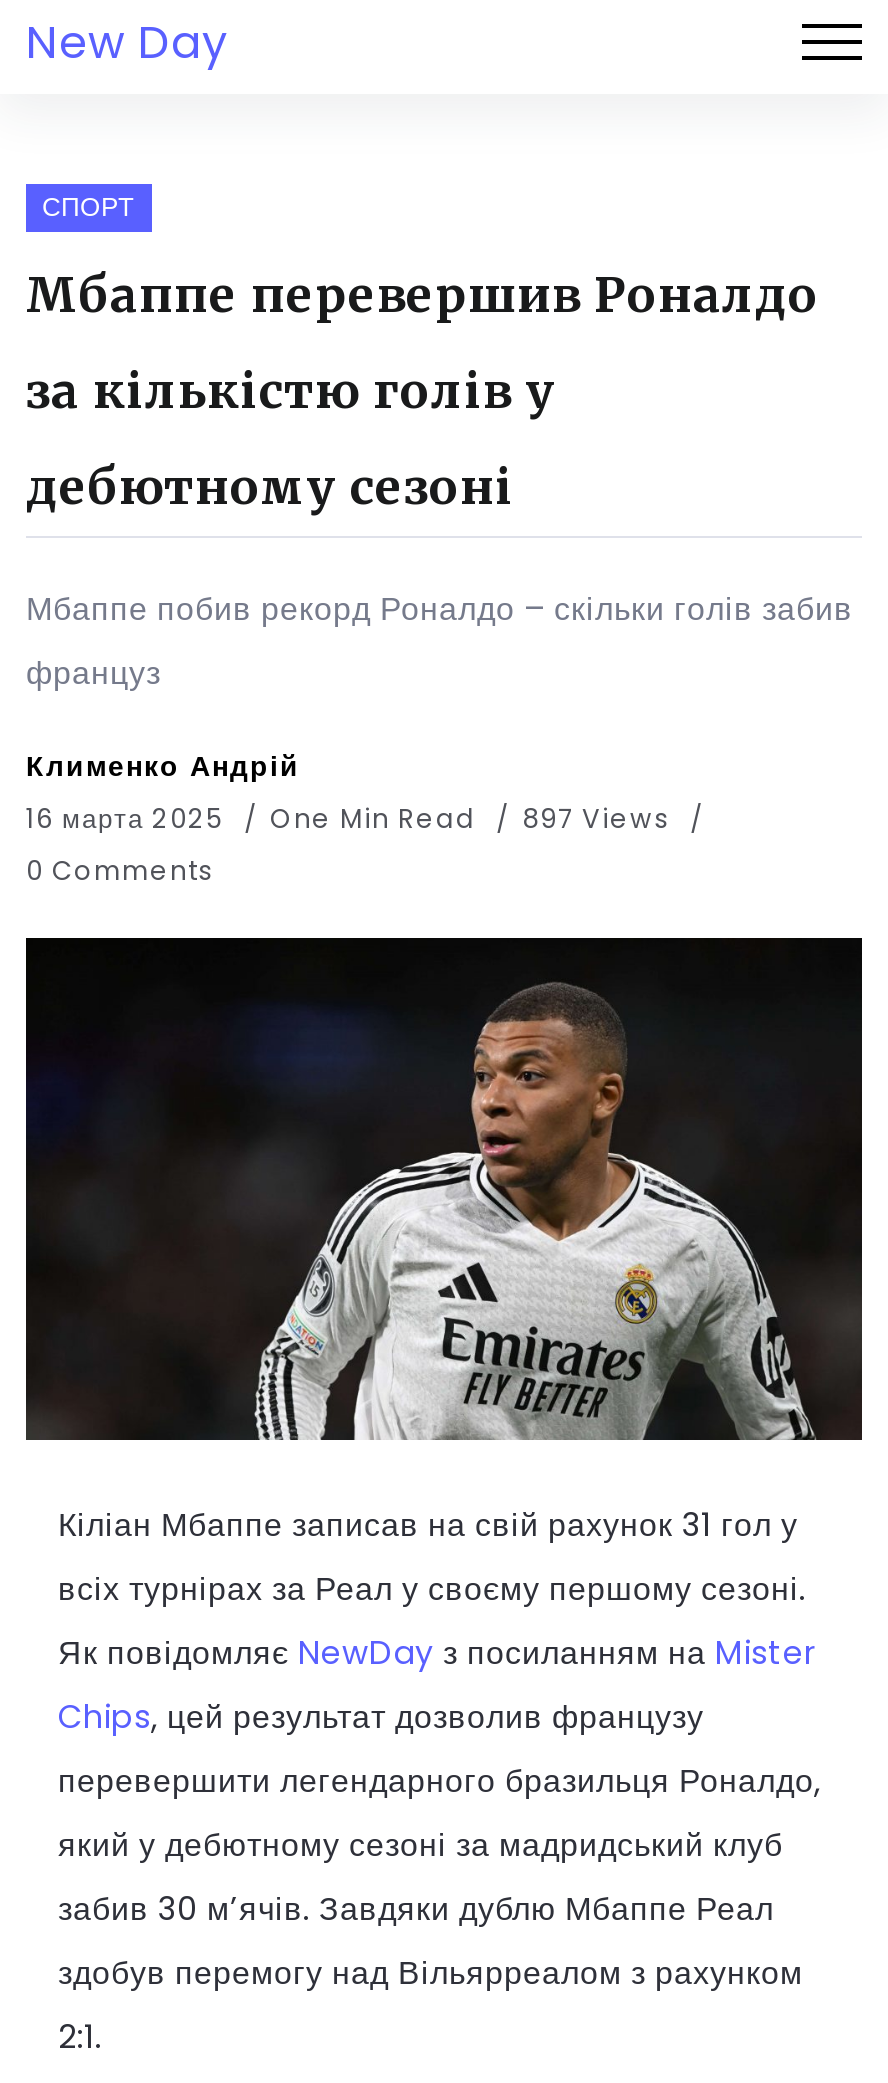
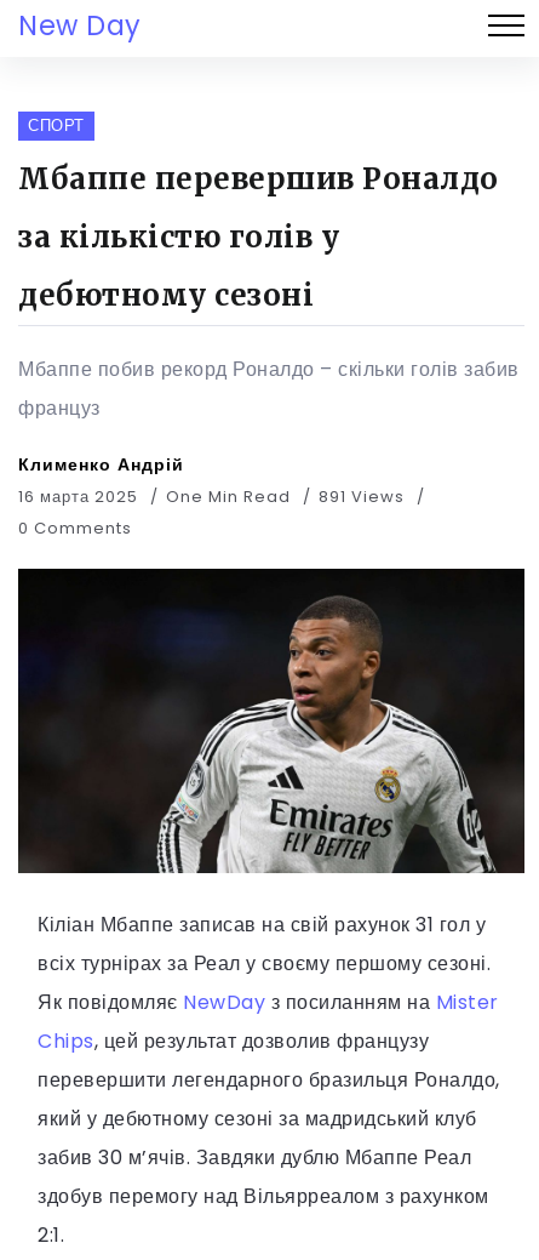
- 16 марта 2025 One Min Read 897 Views
+ 16 марта 2025 One Min Read 891 Views
